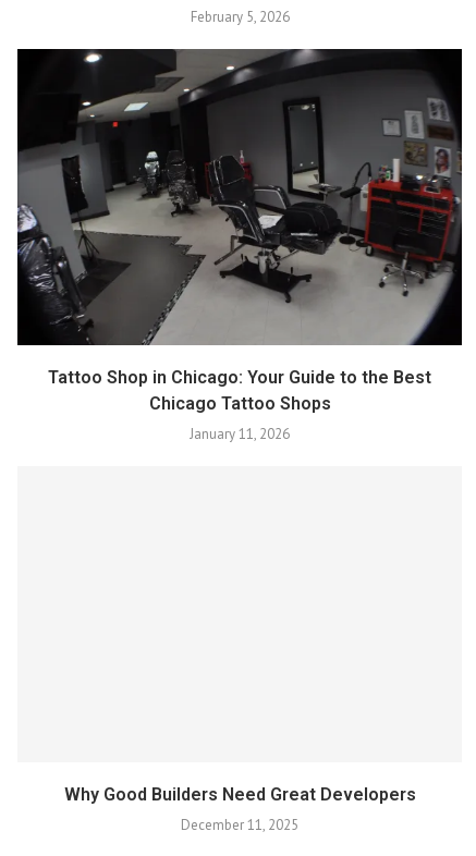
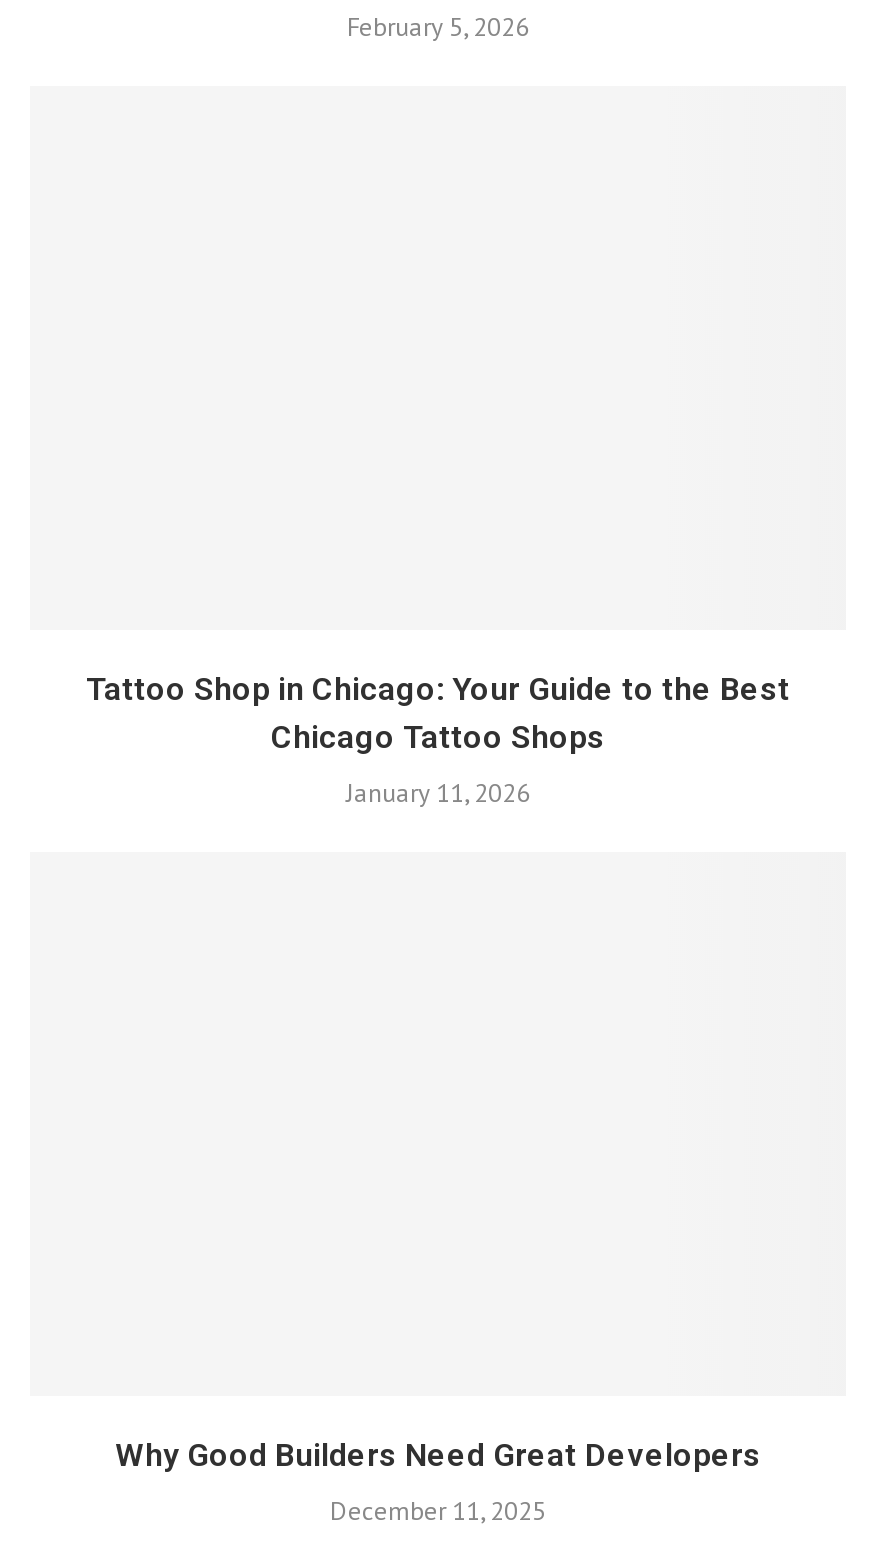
- [image]
